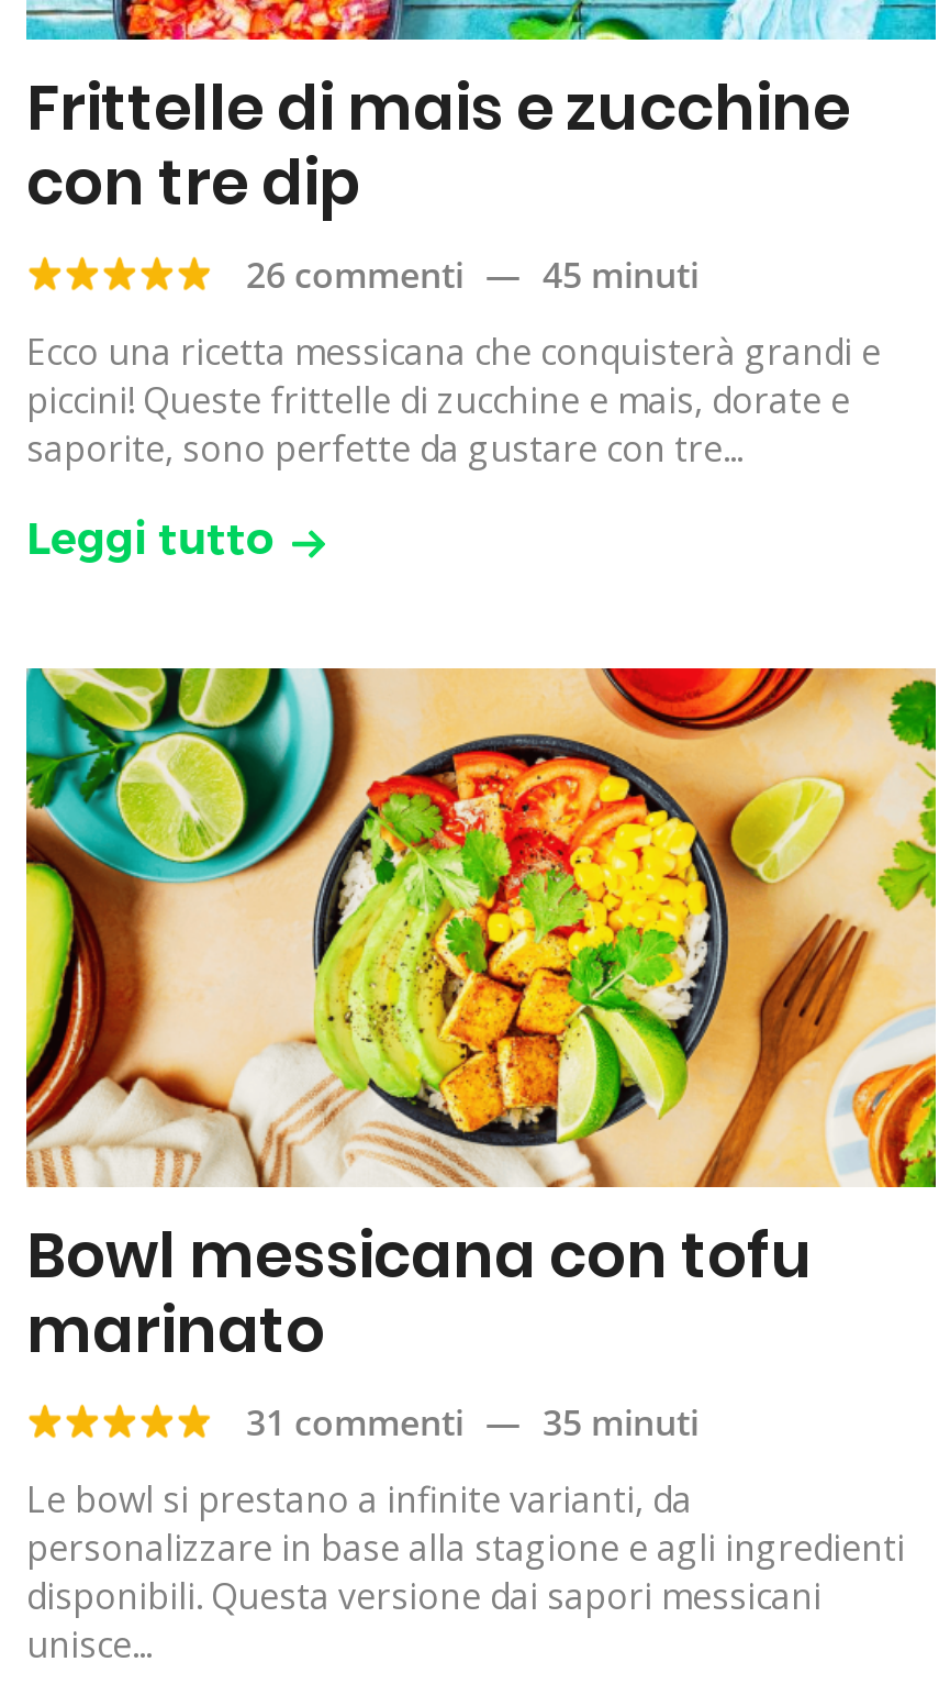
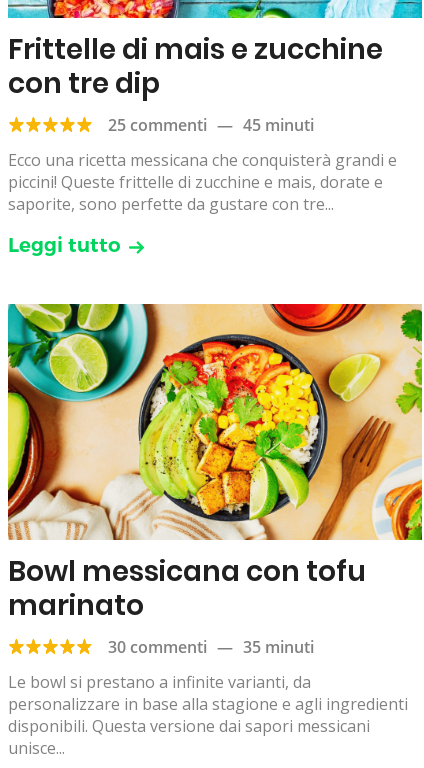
- 26 commenti — 45 minuti
+ 25 commenti — 45 minuti

- 31 commenti — 35 minuti
+ 30 commenti — 35 minuti
